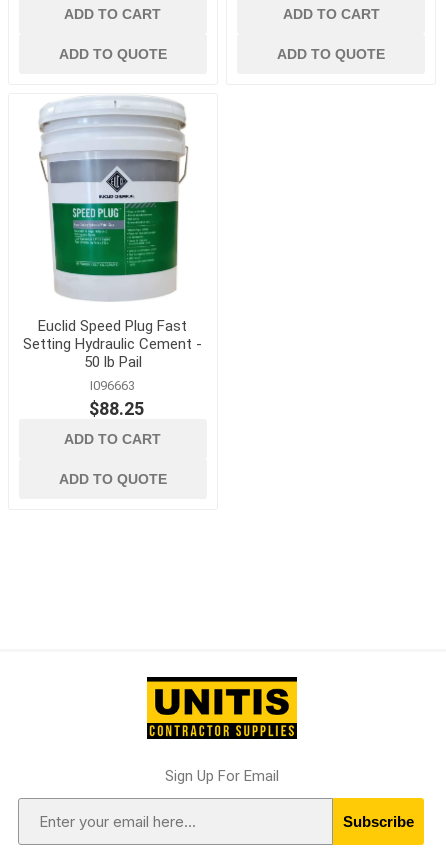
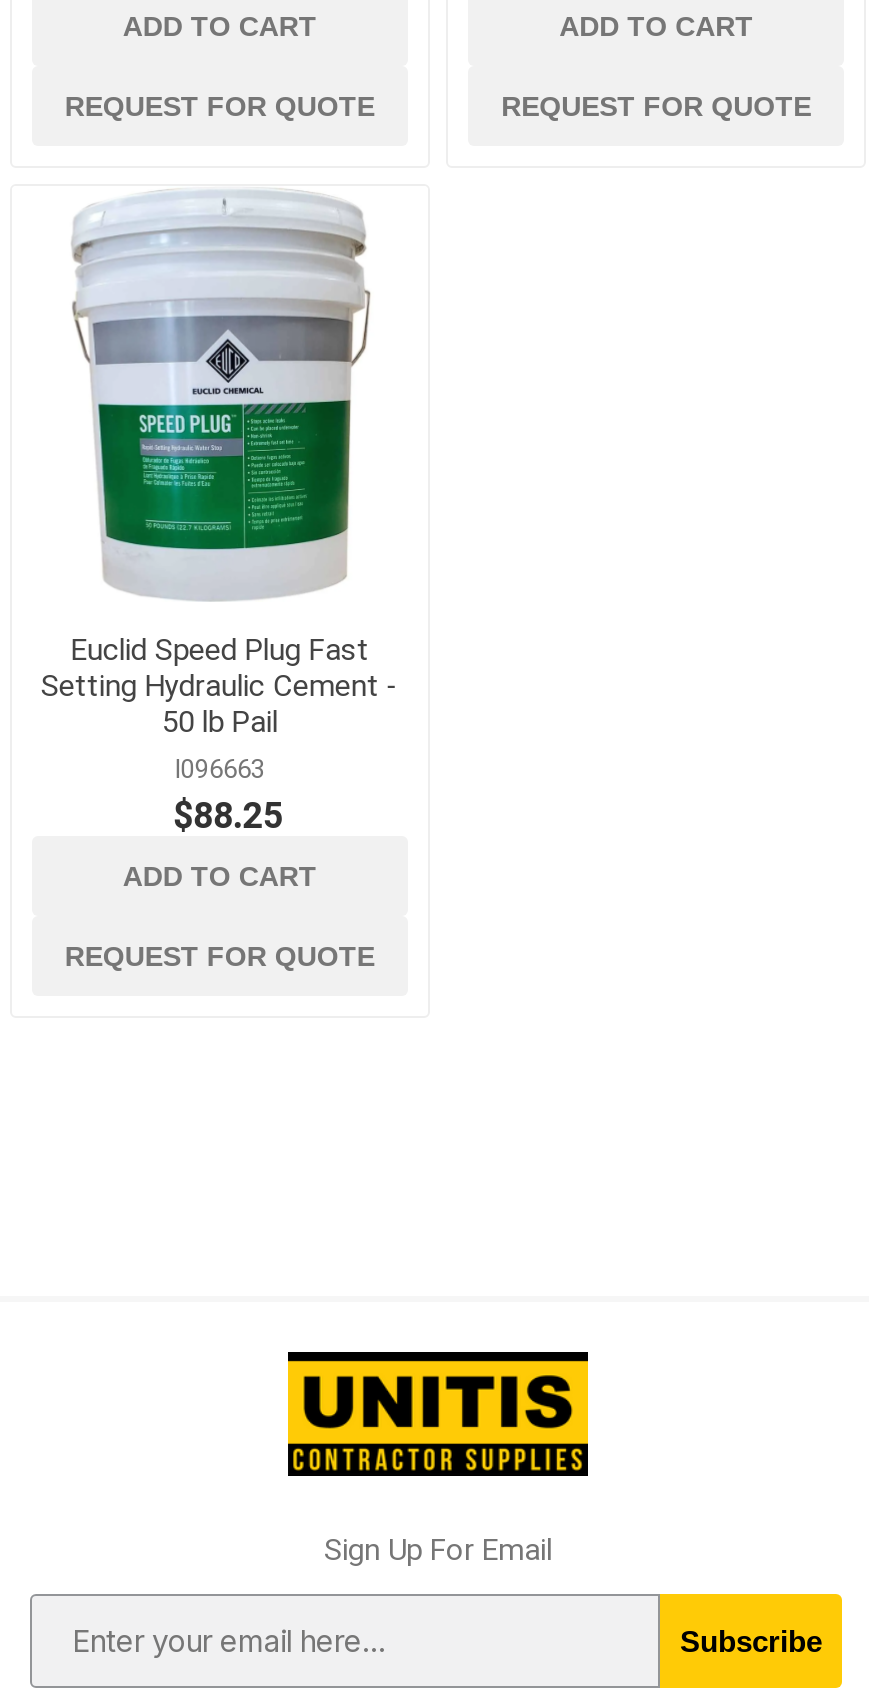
- ADD TO QUOTE
+ REQUEST FOR QUOTE

- ADD TO QUOTE
+ REQUEST FOR QUOTE

- ADD TO QUOTE
+ REQUEST FOR QUOTE
